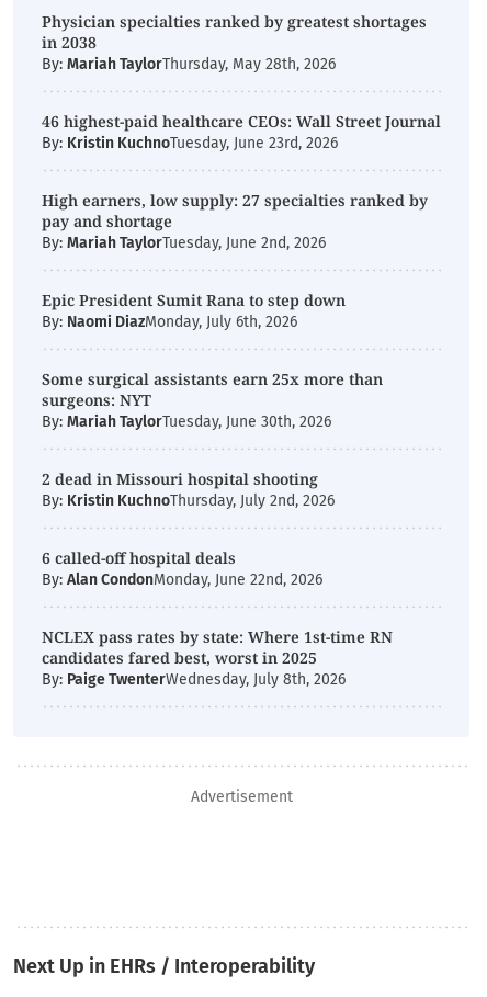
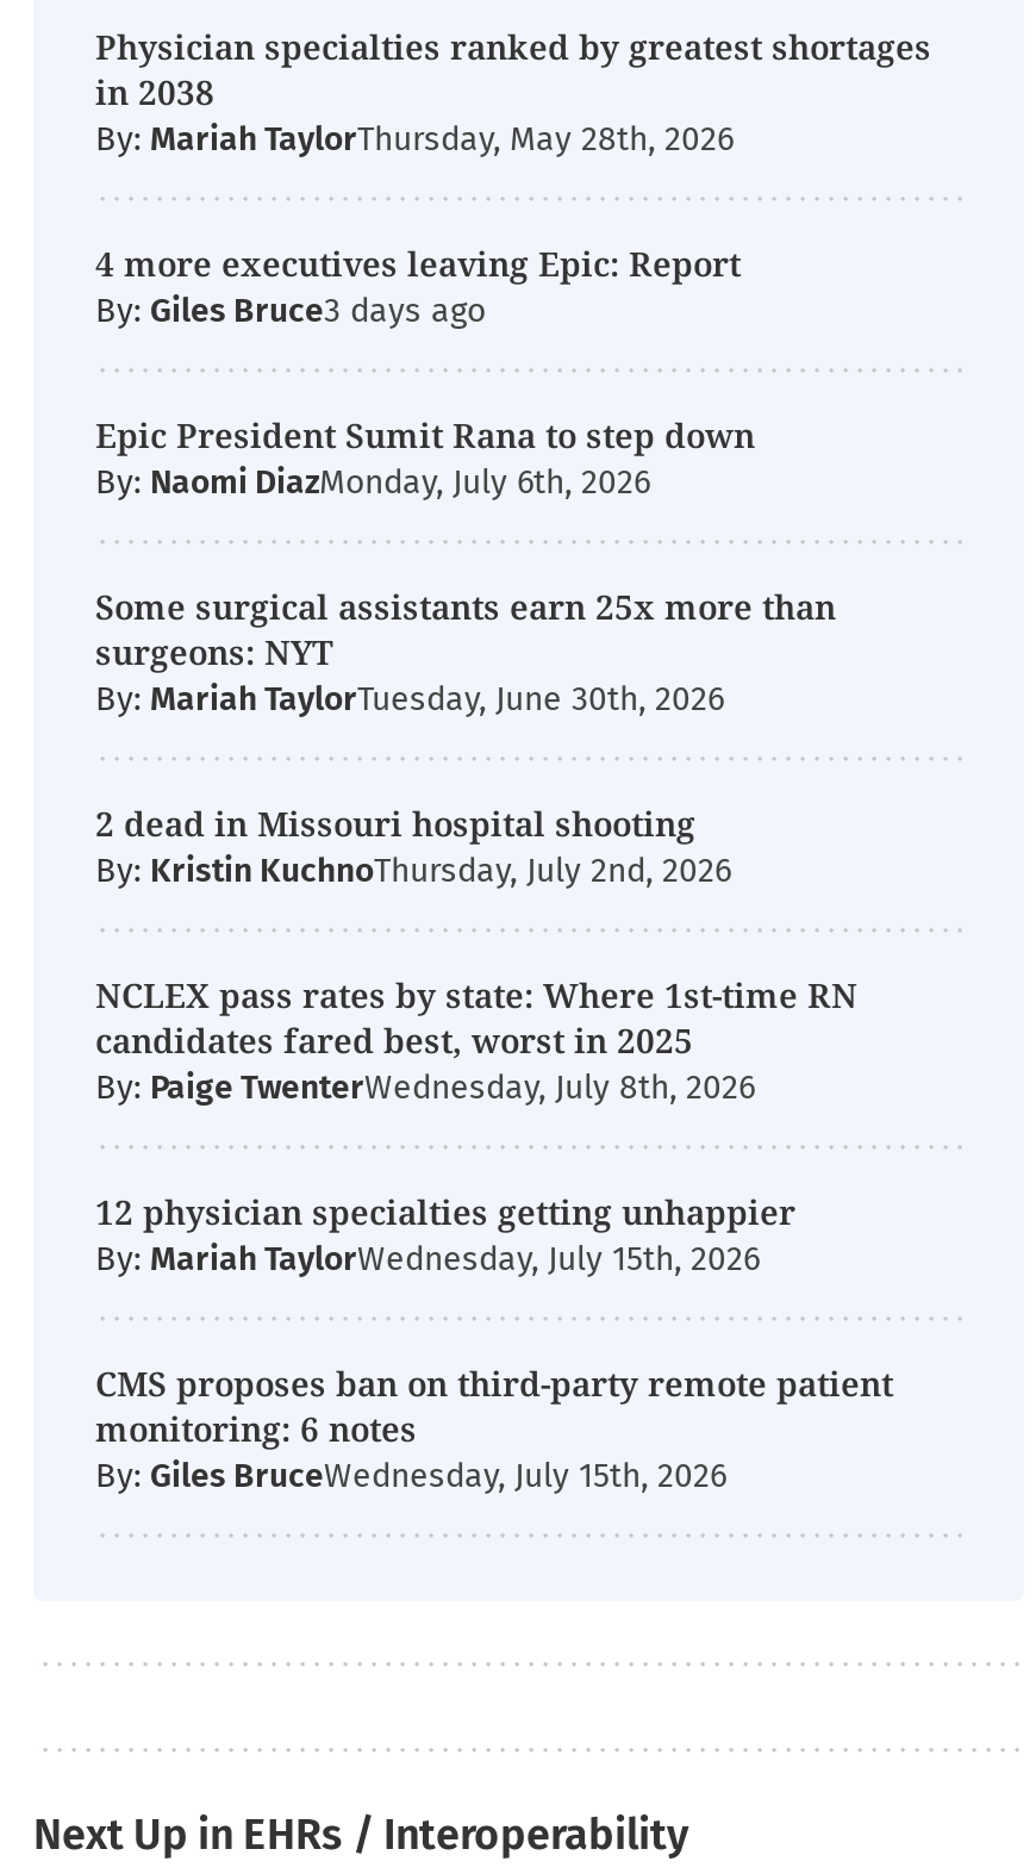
- 46 highest-paid healthcare CEOs: Wall Street Journal
- By: Kristin KuchnoTuesday, June 23rd, 2026
- High earners, low supply: 27 specialties ranked by
- pay and shortage
- By: Mariah TaylorTuesday, June 2nd, 2026
+ 4 more executives leaving Epic: Report
+ By: Giles Bruce

- 6 called-off hospital deals
- By: Alan CondonMonday, June 22nd, 2026

moved up: NCLEX pass rates by state: Where 1st-time RN | candidates fared best, worst in 2025 | By: Paige TwenterWednesday, July 8th, 2026

- Advertisement
+ 12 physician specialties getting unhappier
+ By: Mariah TaylorWednesday, July 15th, 2026
+ CMS proposes ban on third-party remote patient
+ monitoring: 6 notes
+ By: Giles BruceWednesday, July 15th, 2026
